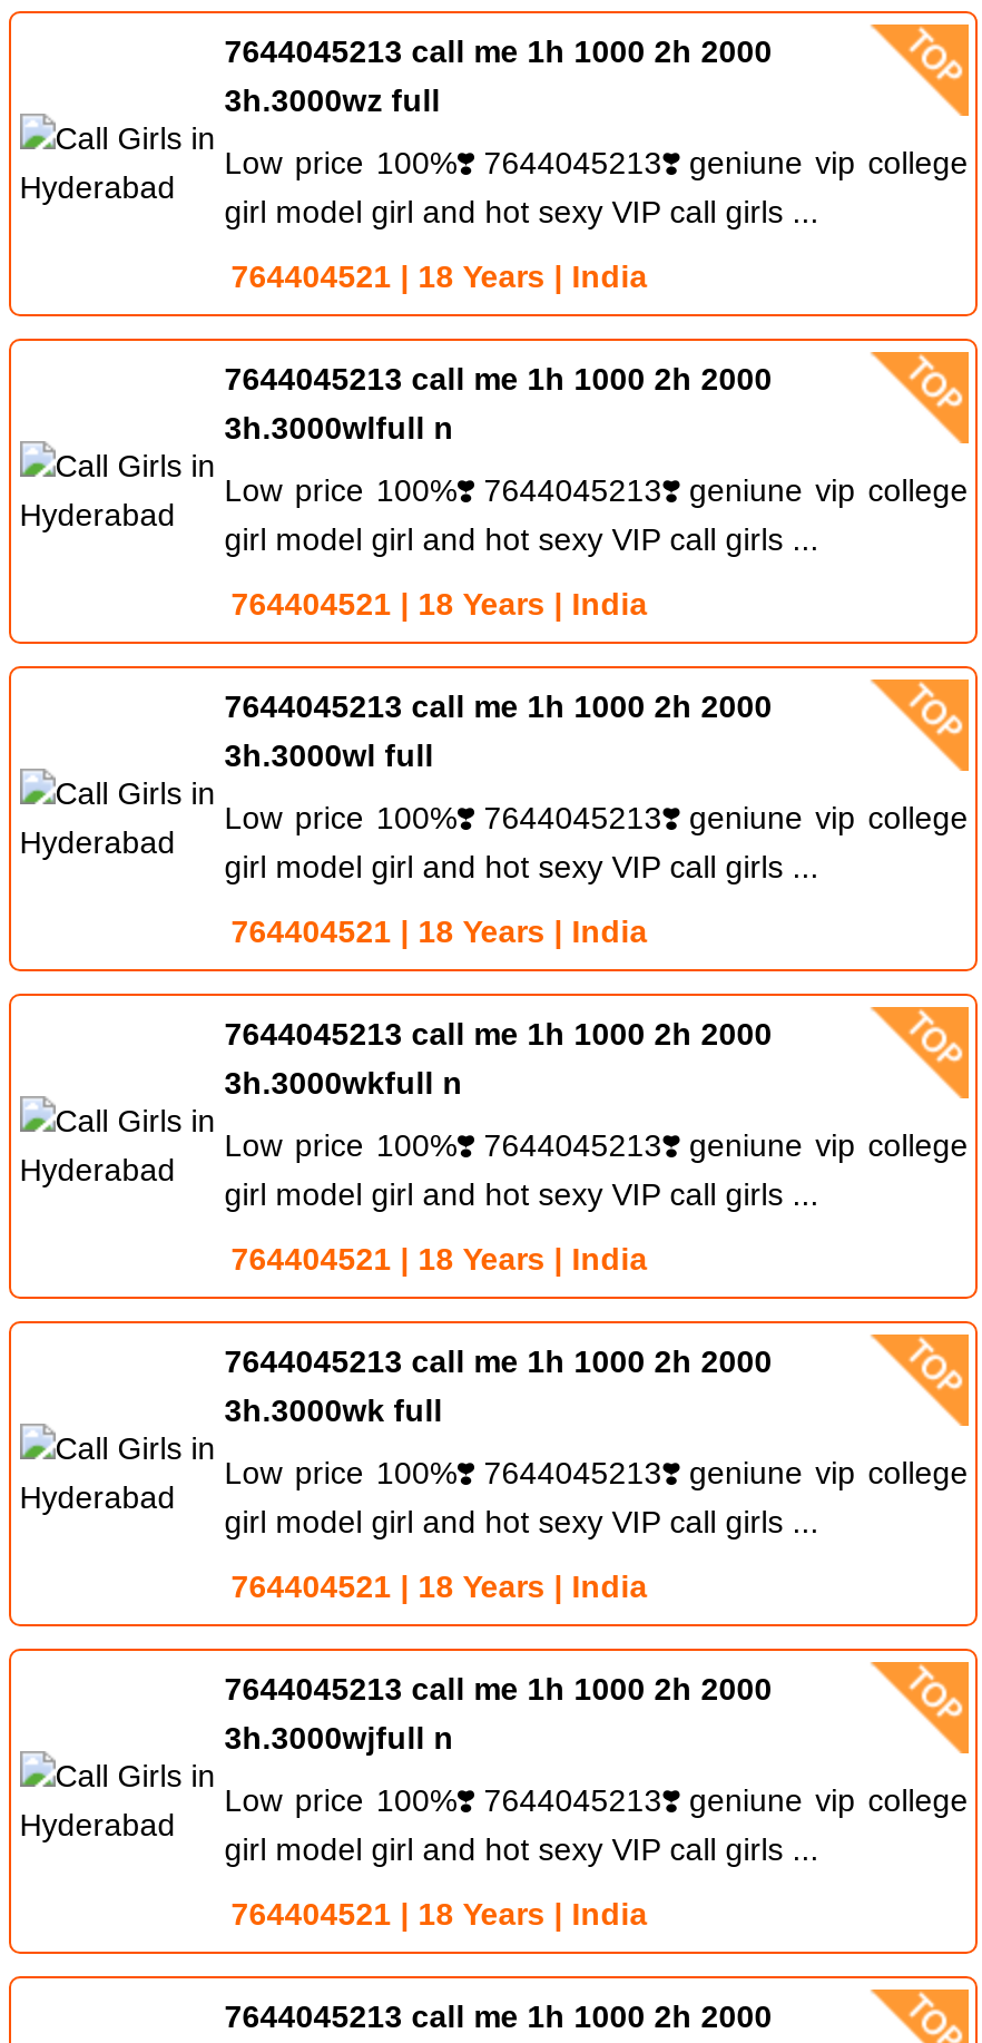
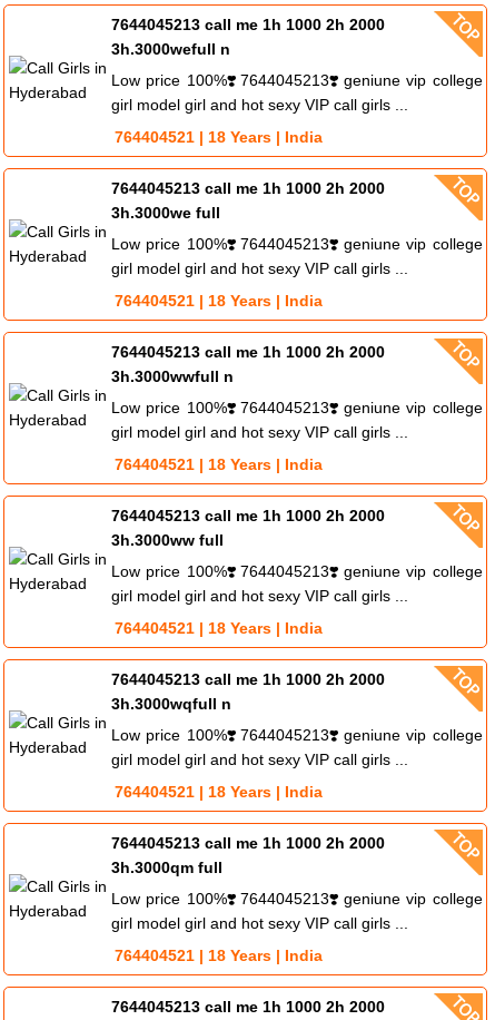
- 3h.3000wz full
+ 3h.3000wefull n

- 3h.3000wlfull n
+ 3h.3000we full

- 3h.3000wl full
+ 3h.3000wwfull n

- 3h.3000wkfull n
+ 3h.3000ww full

- 3h.3000wk full
+ 3h.3000wqfull n

- 3h.3000wjfull n
+ 3h.3000qm full
